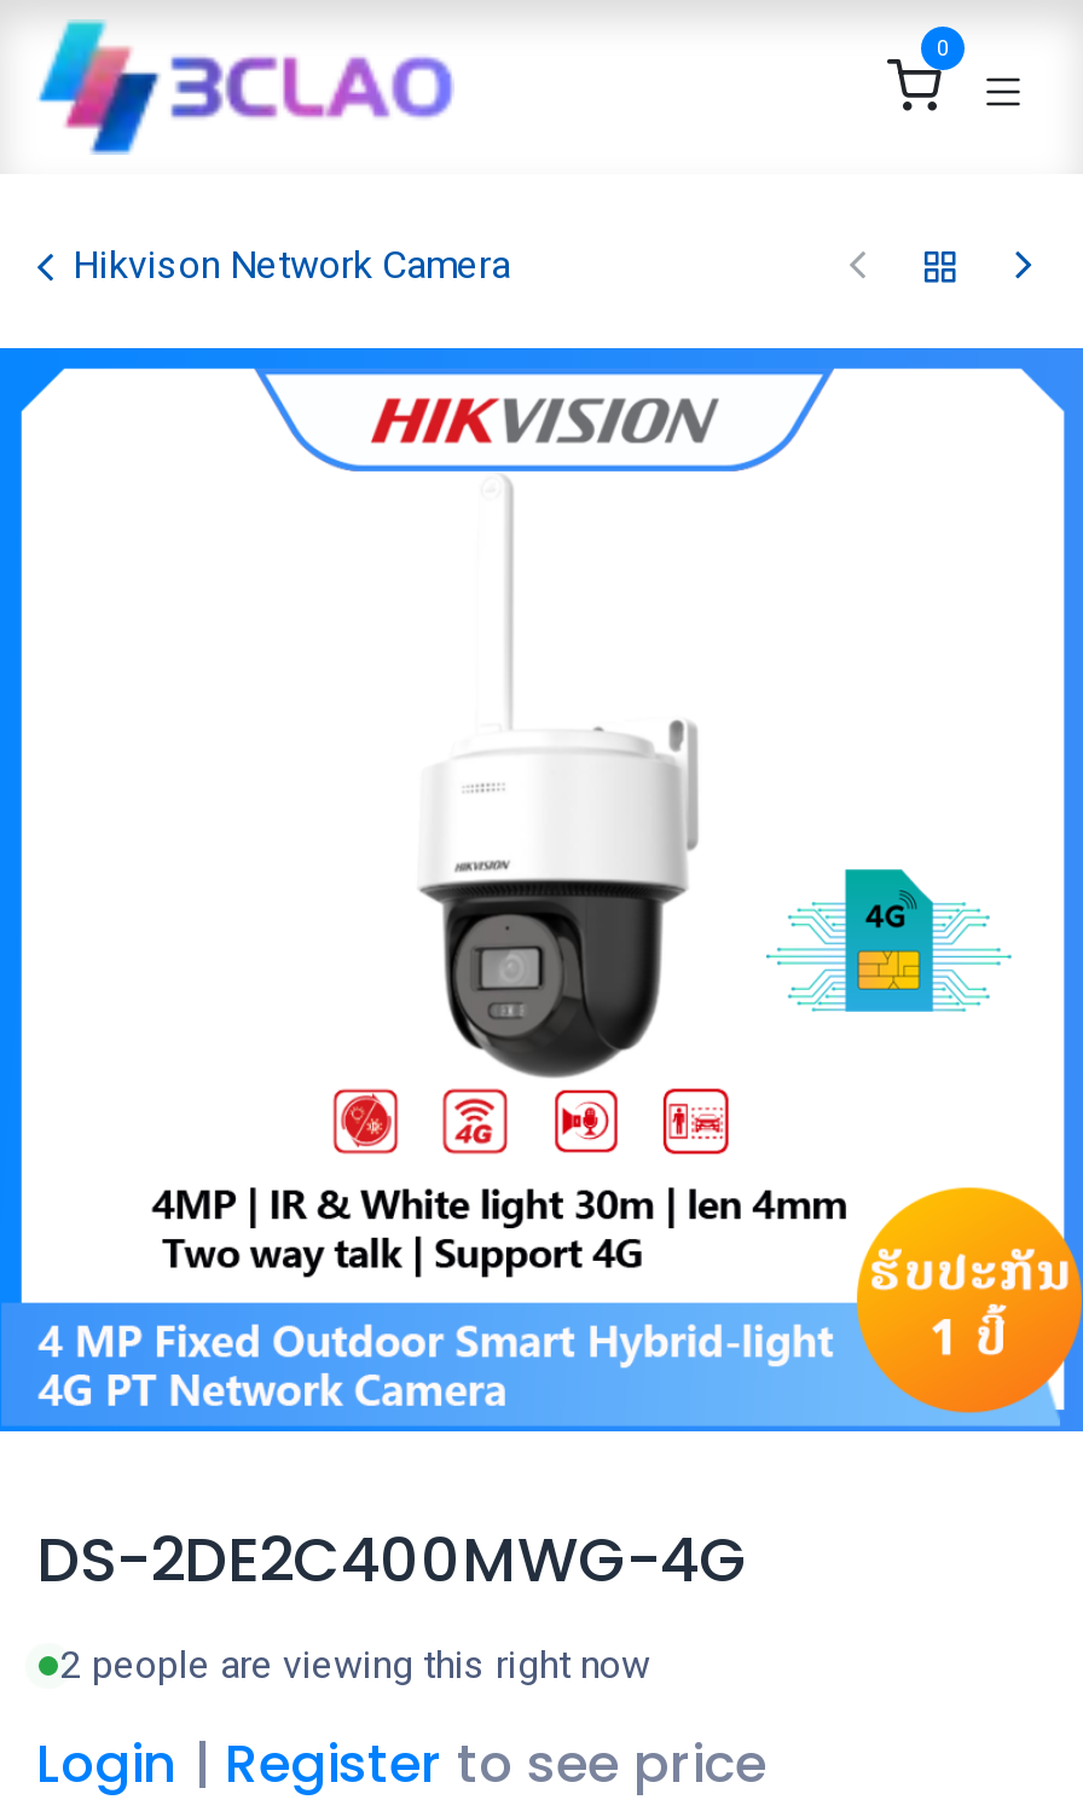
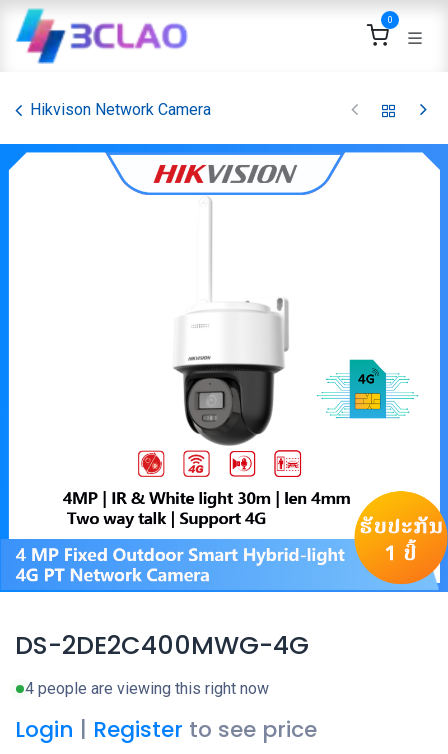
- 2 people are viewing this right now
+ 4 people are viewing this right now
